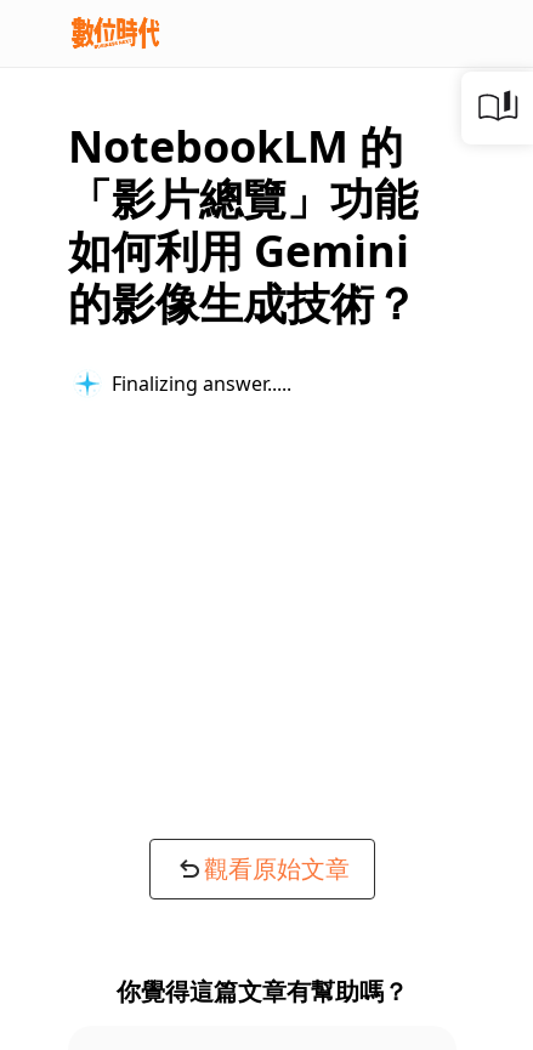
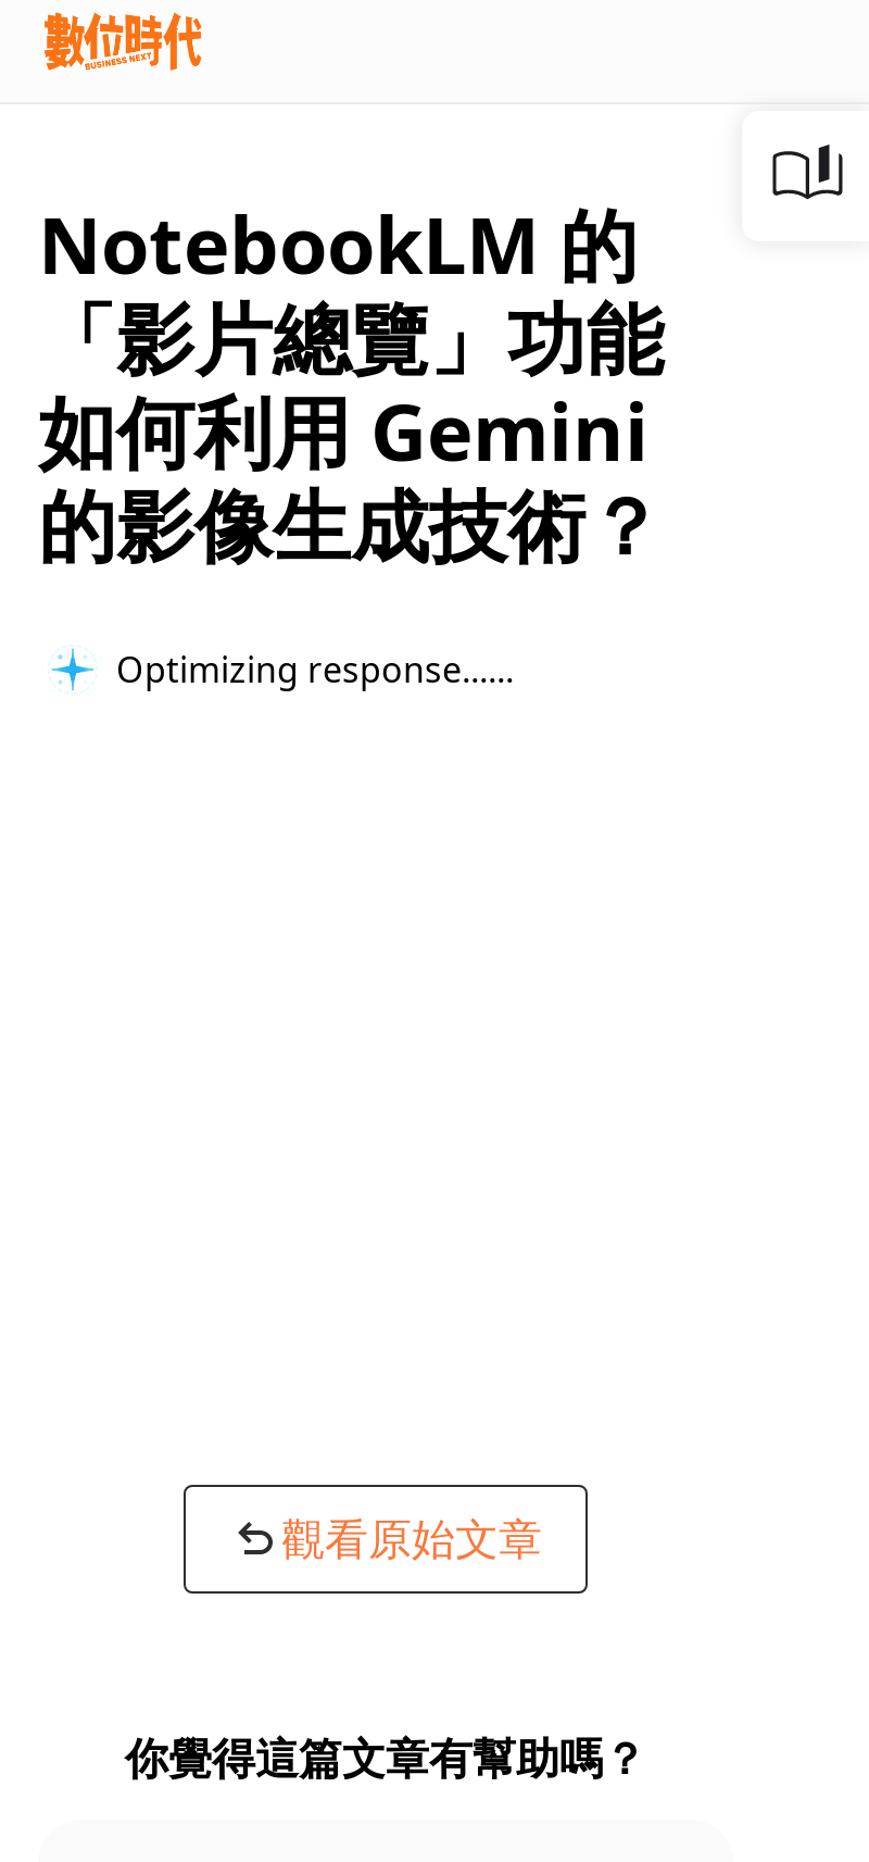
- Finalizing answer...
+ Optimizing response...
